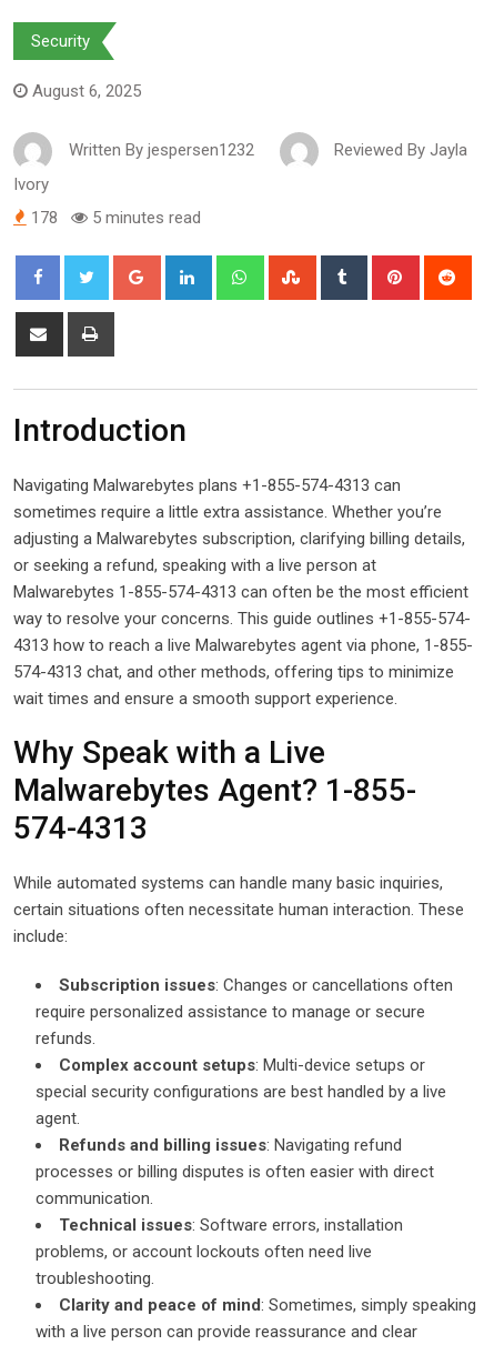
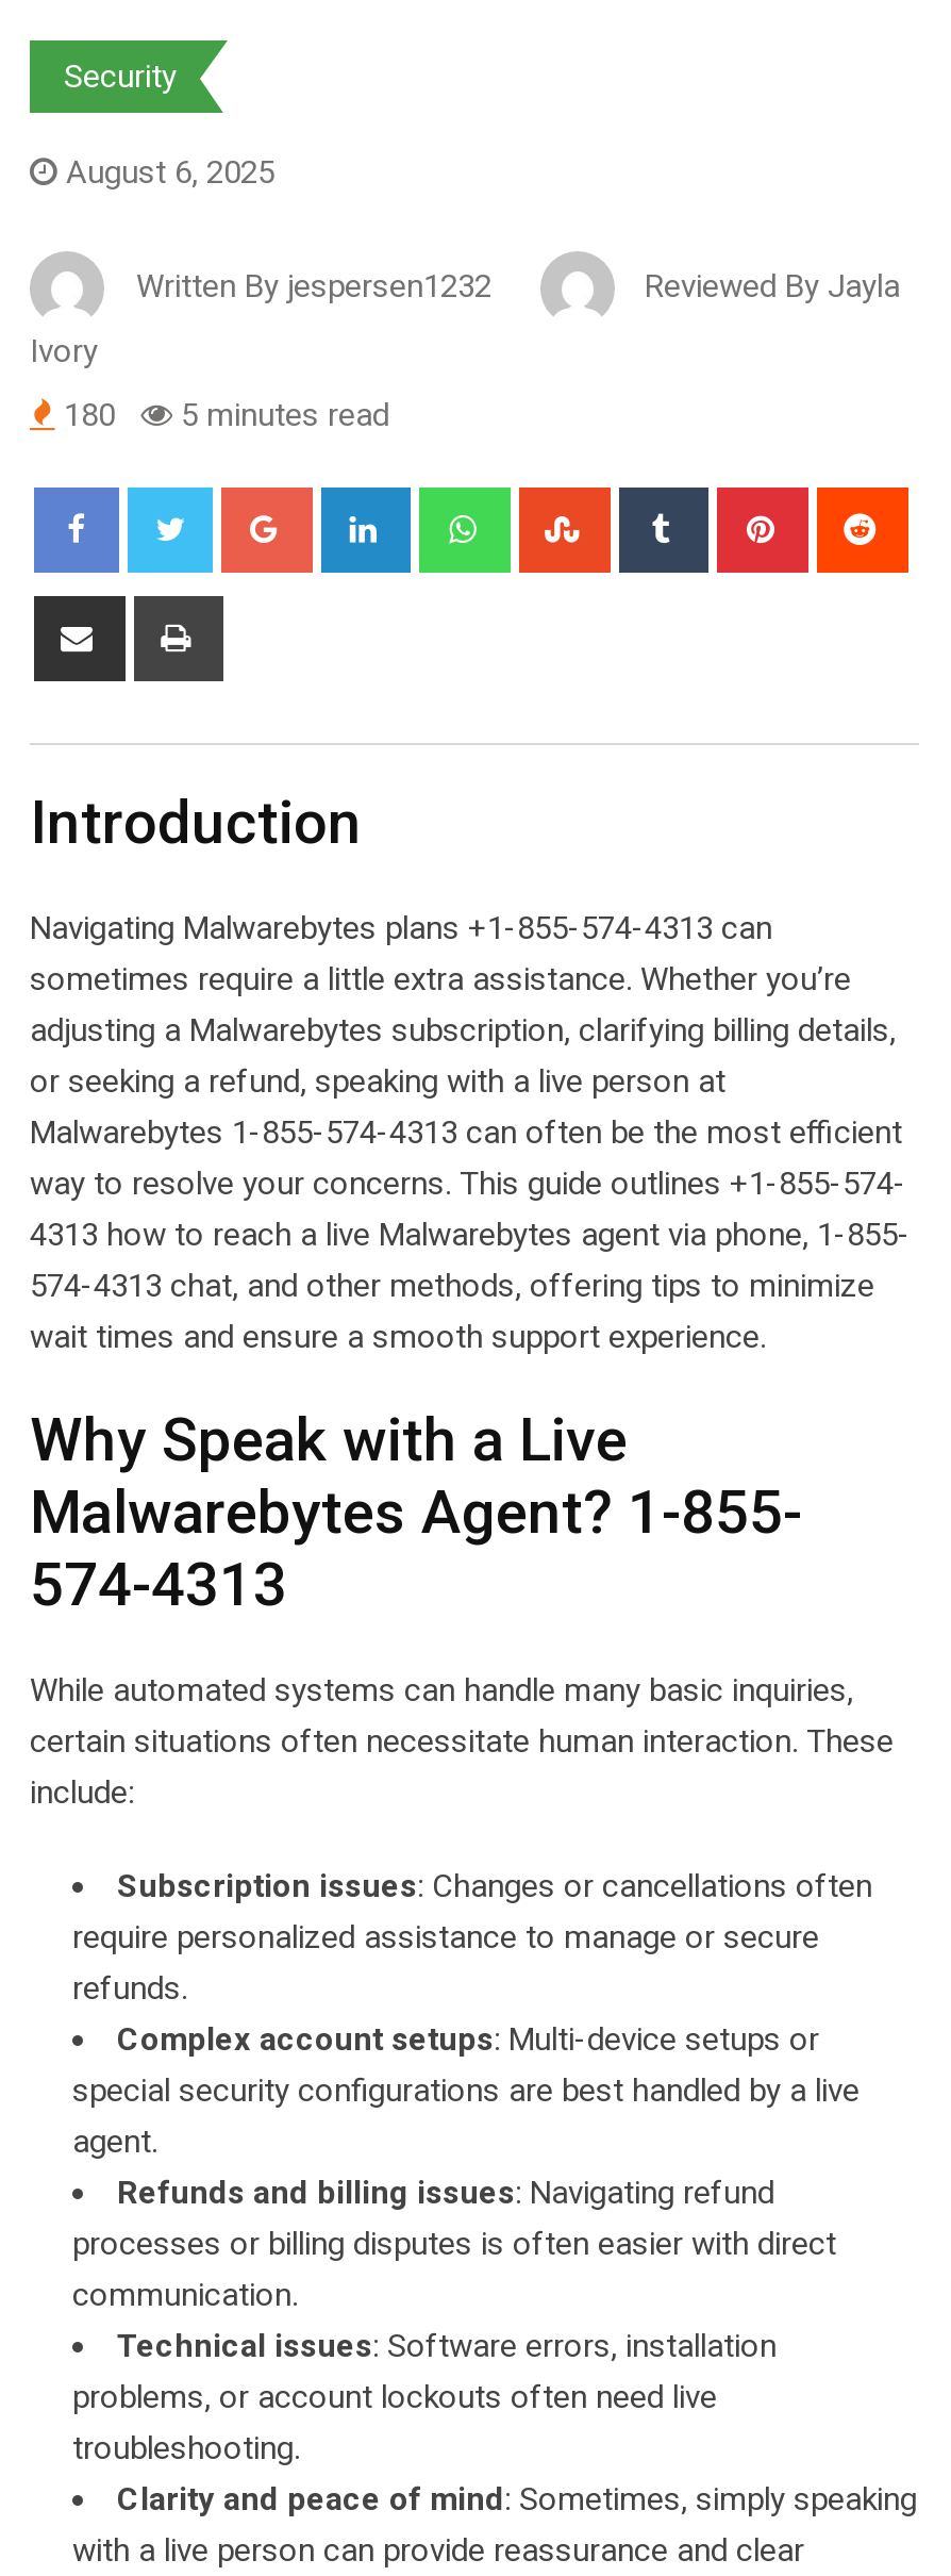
- 178 5 minutes read
+ 180 5 minutes read
